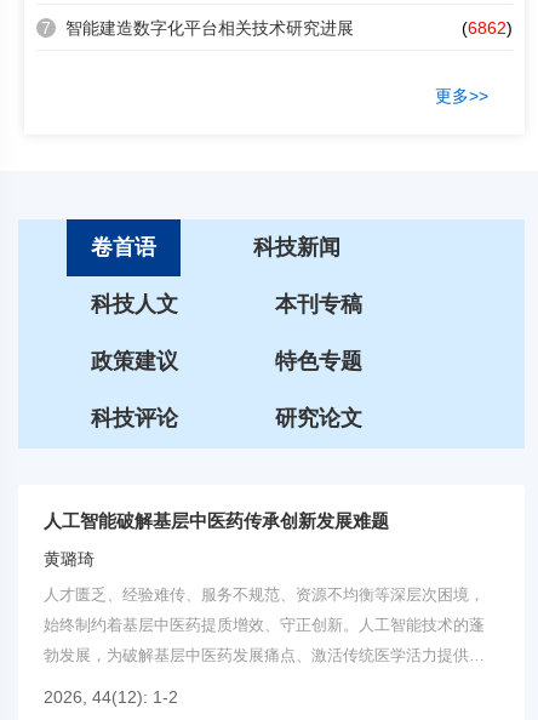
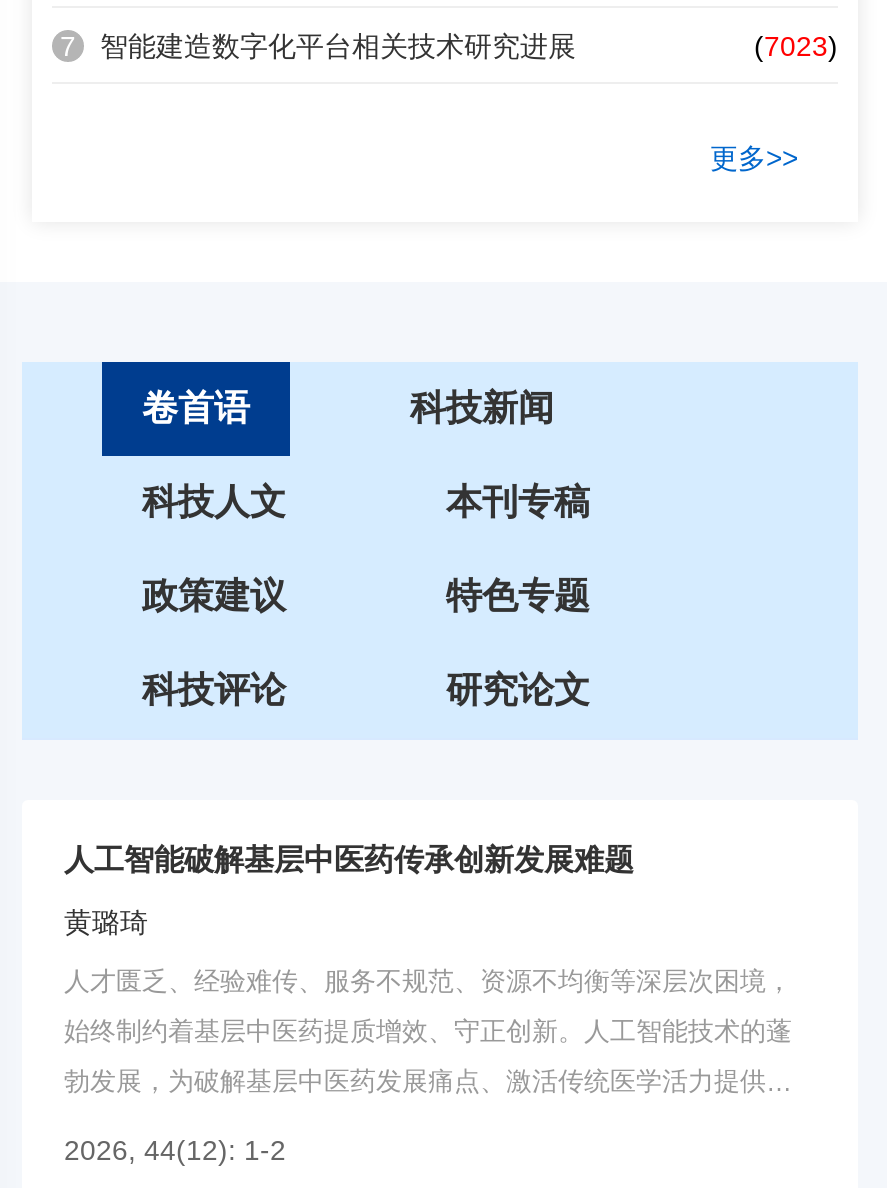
- (6862)
+ (7023)
